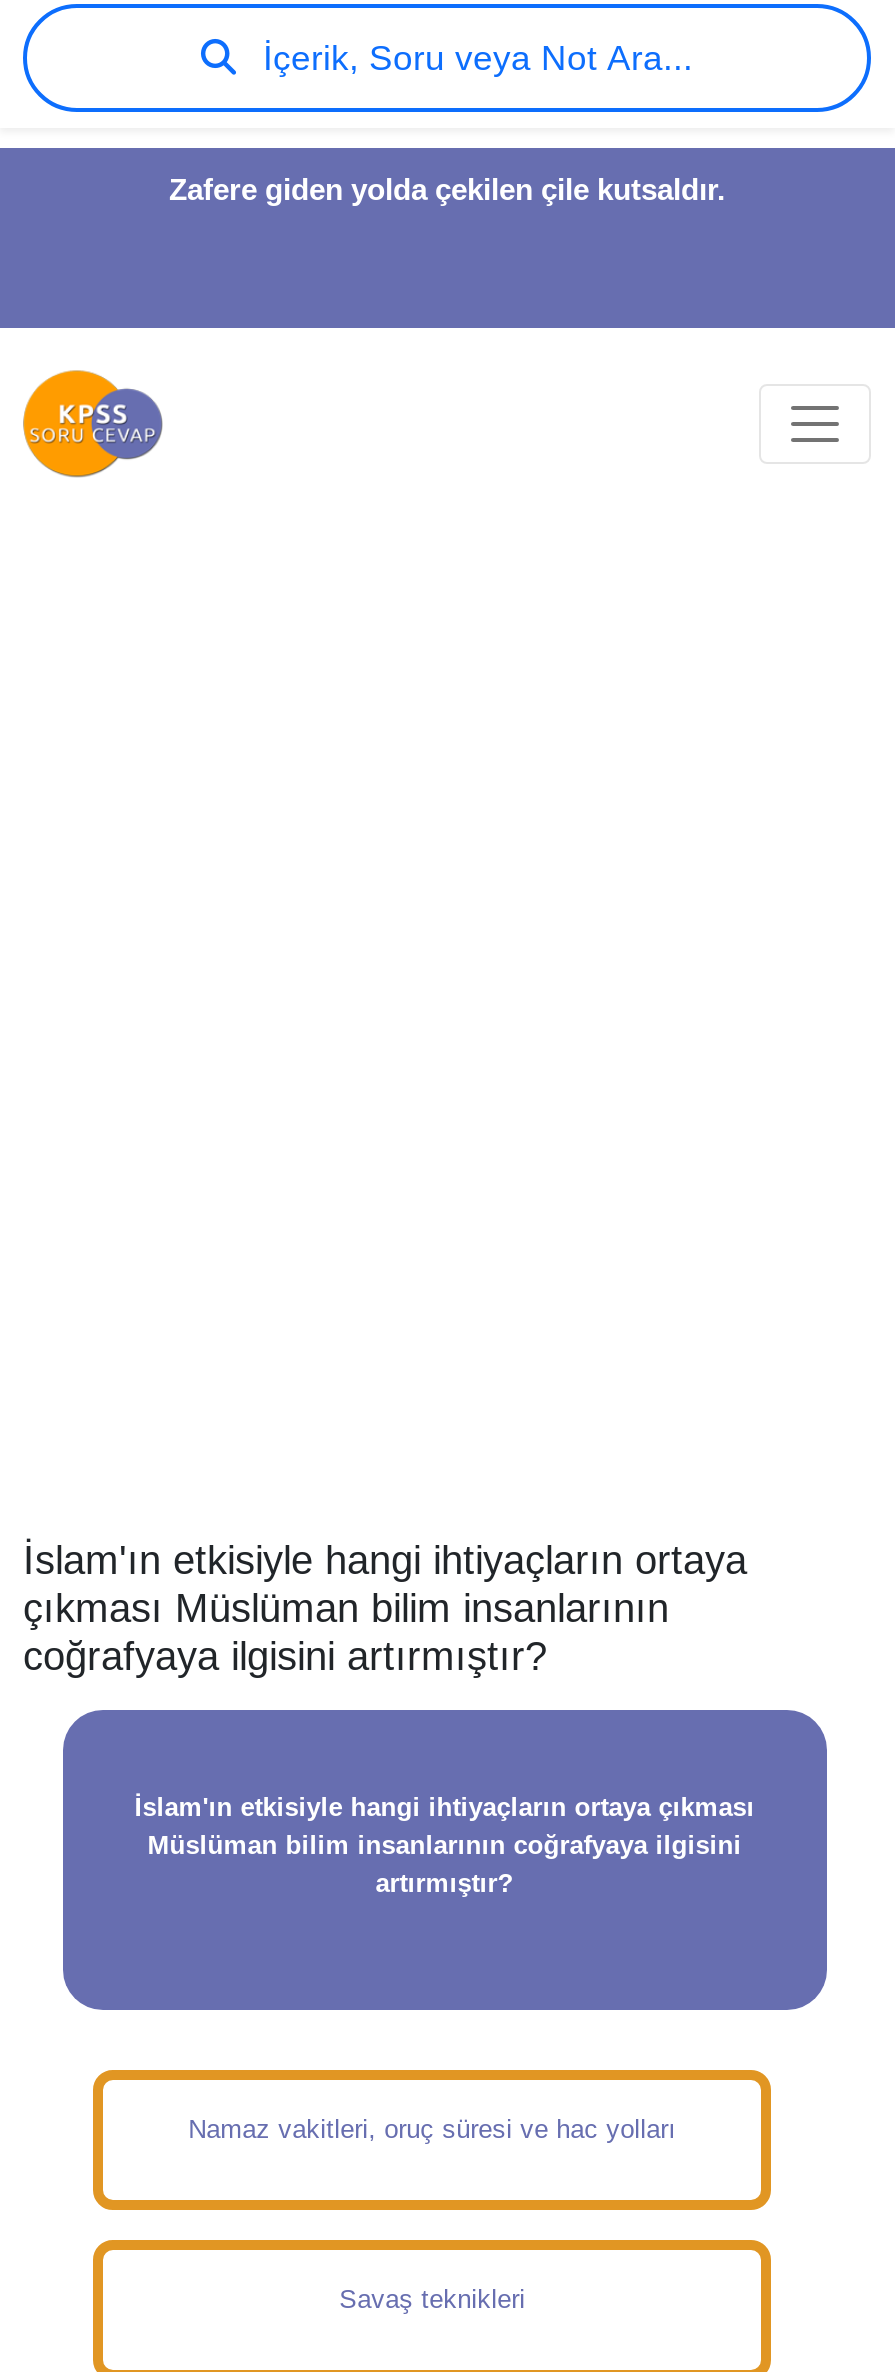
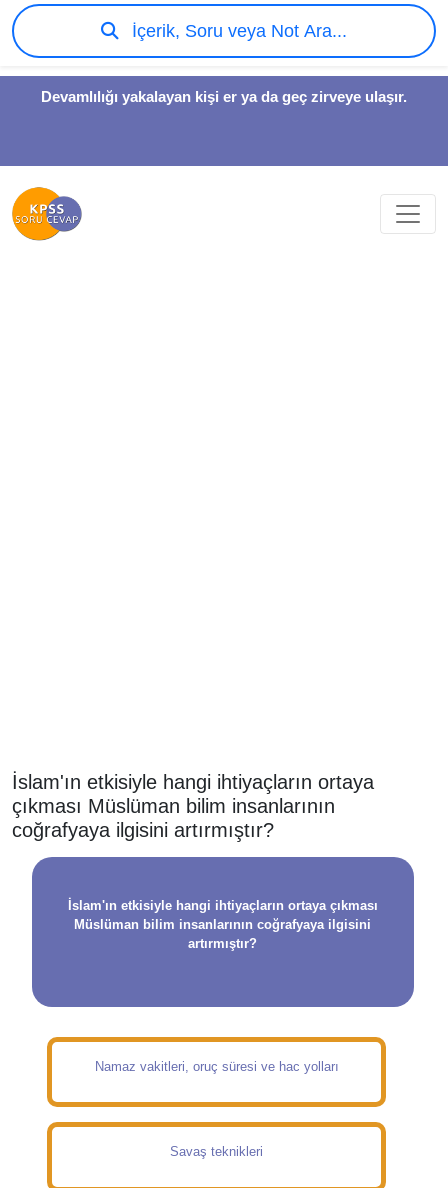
- Zafere giden yolda çekilen çile kutsaldır.
+ Devamlılığı yakalayan kişi er ya da geç zirveye ulaşır.
